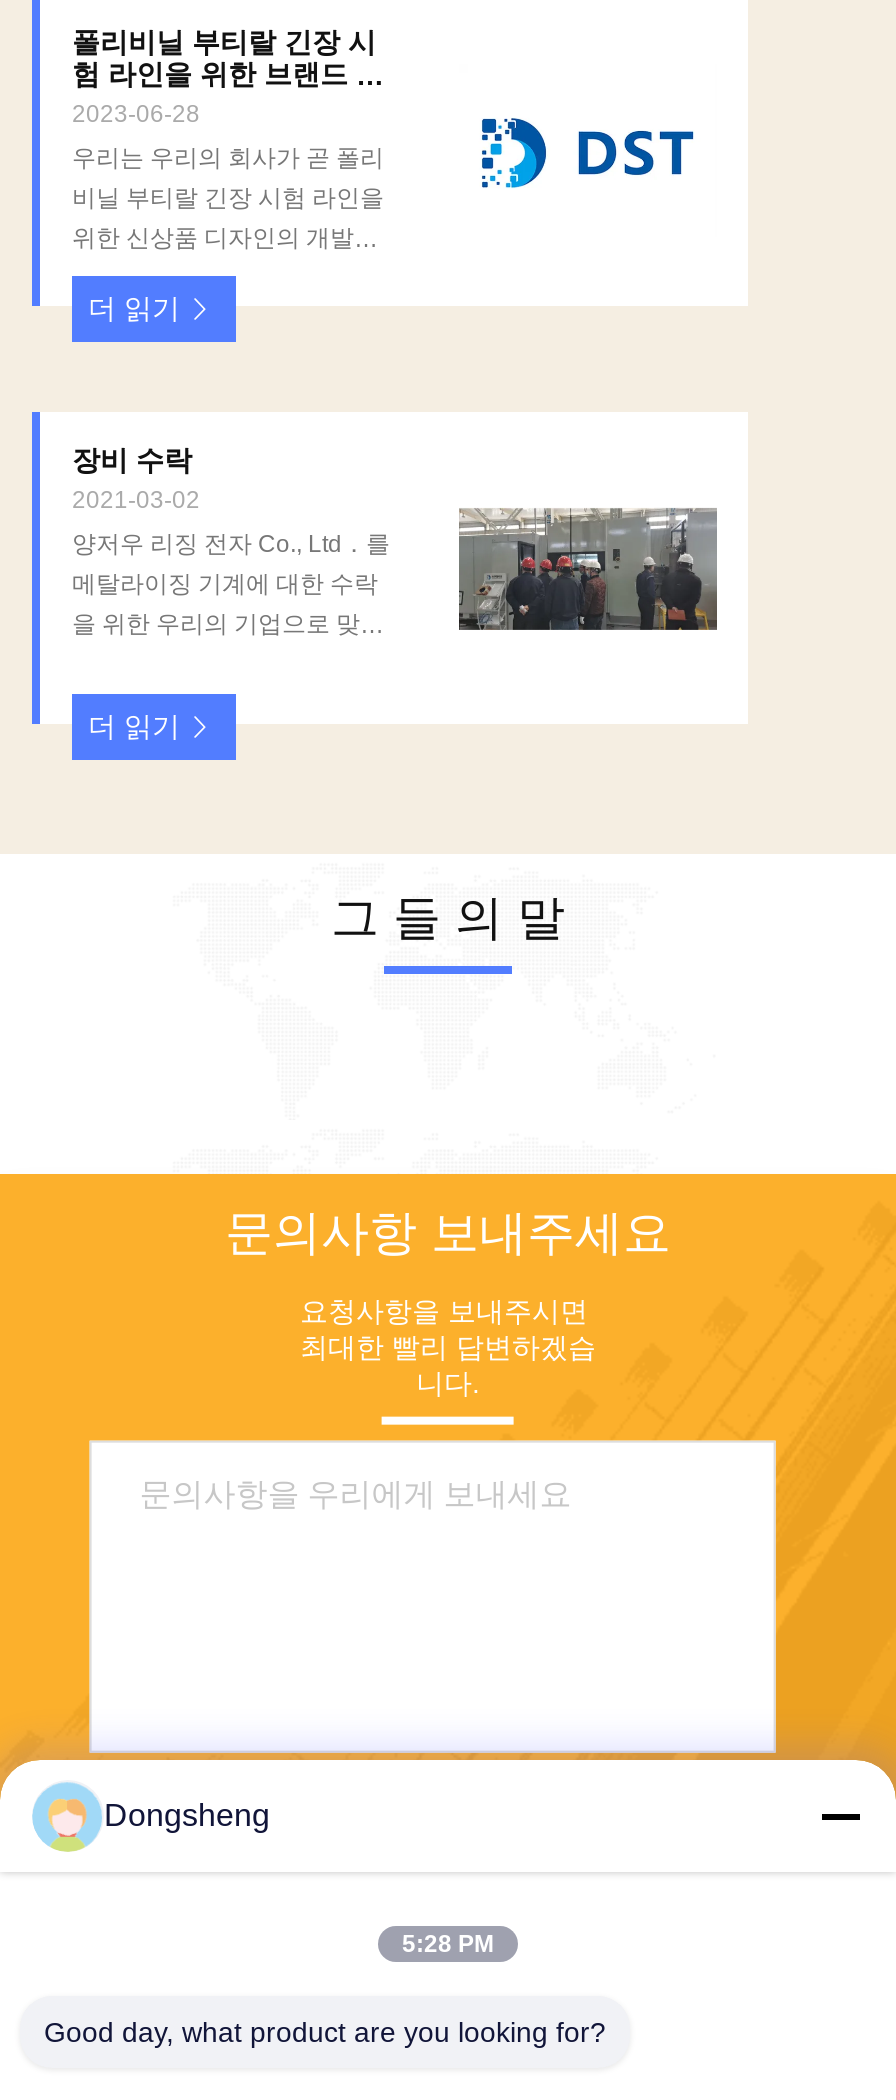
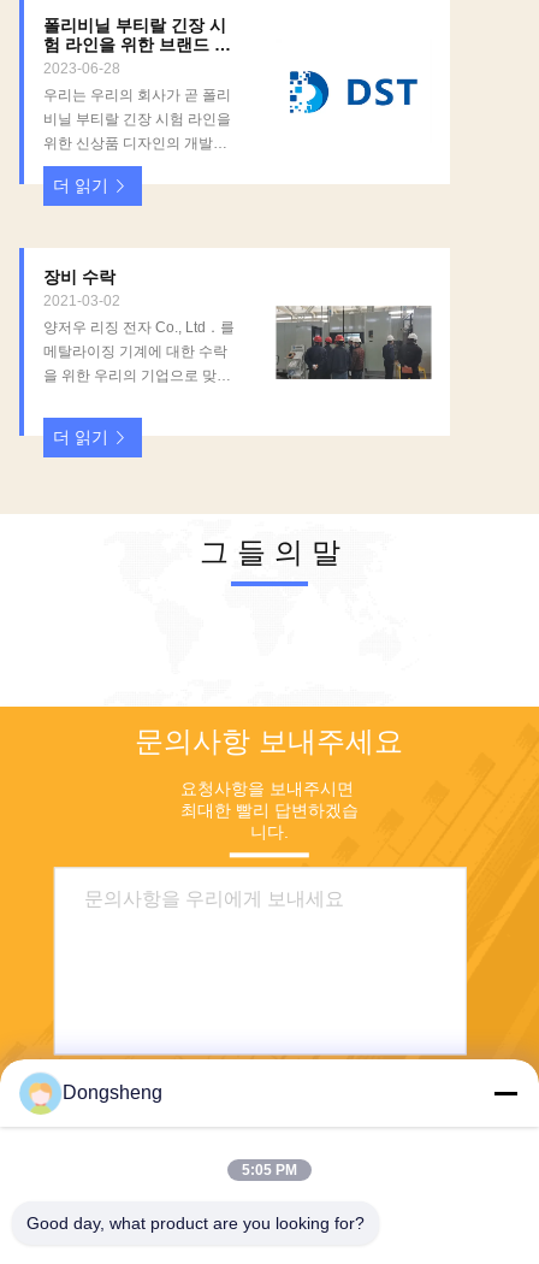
- 5:28 PM
+ 5:05 PM
